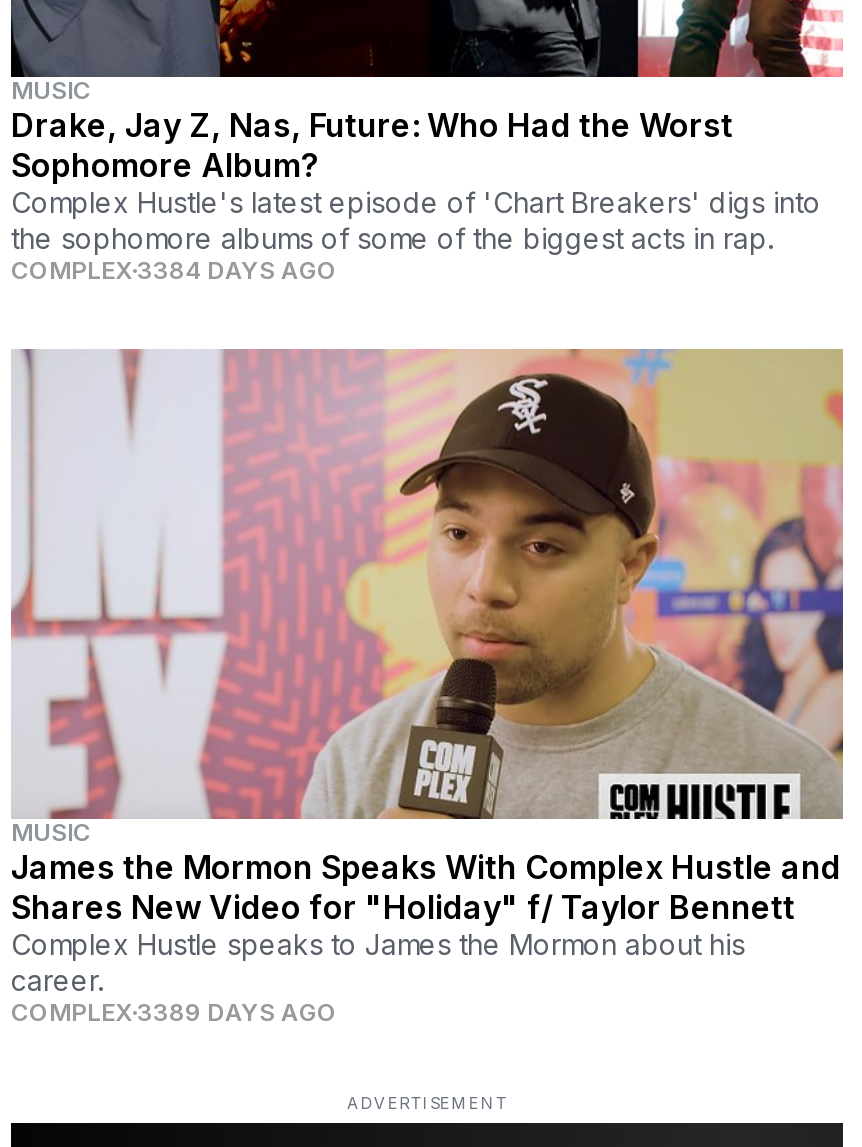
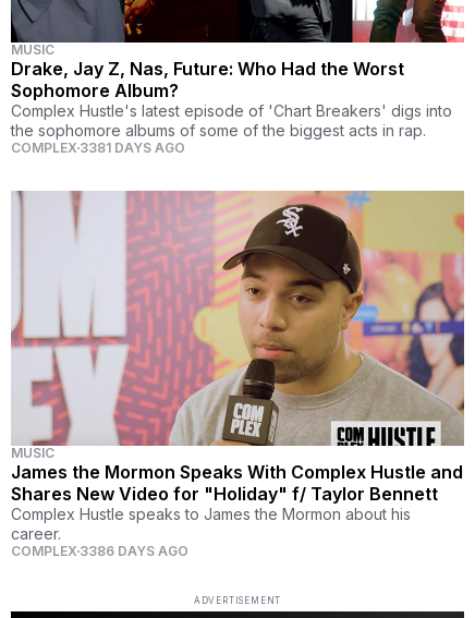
- COMPLEX 3384 DAYS AGO
+ COMPLEX 3381 DAYS AGO

- COMPLEX 3389 DAYS AGO
+ COMPLEX 3386 DAYS AGO
